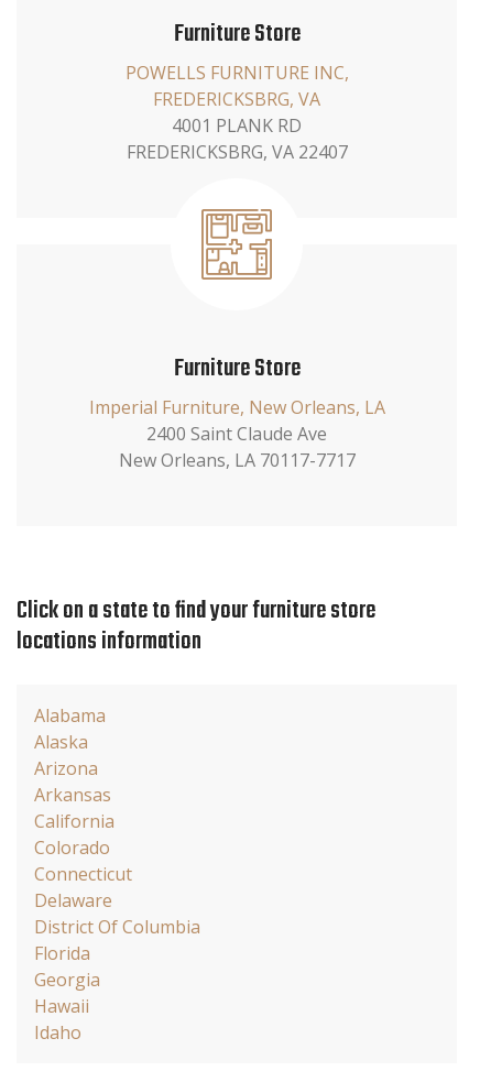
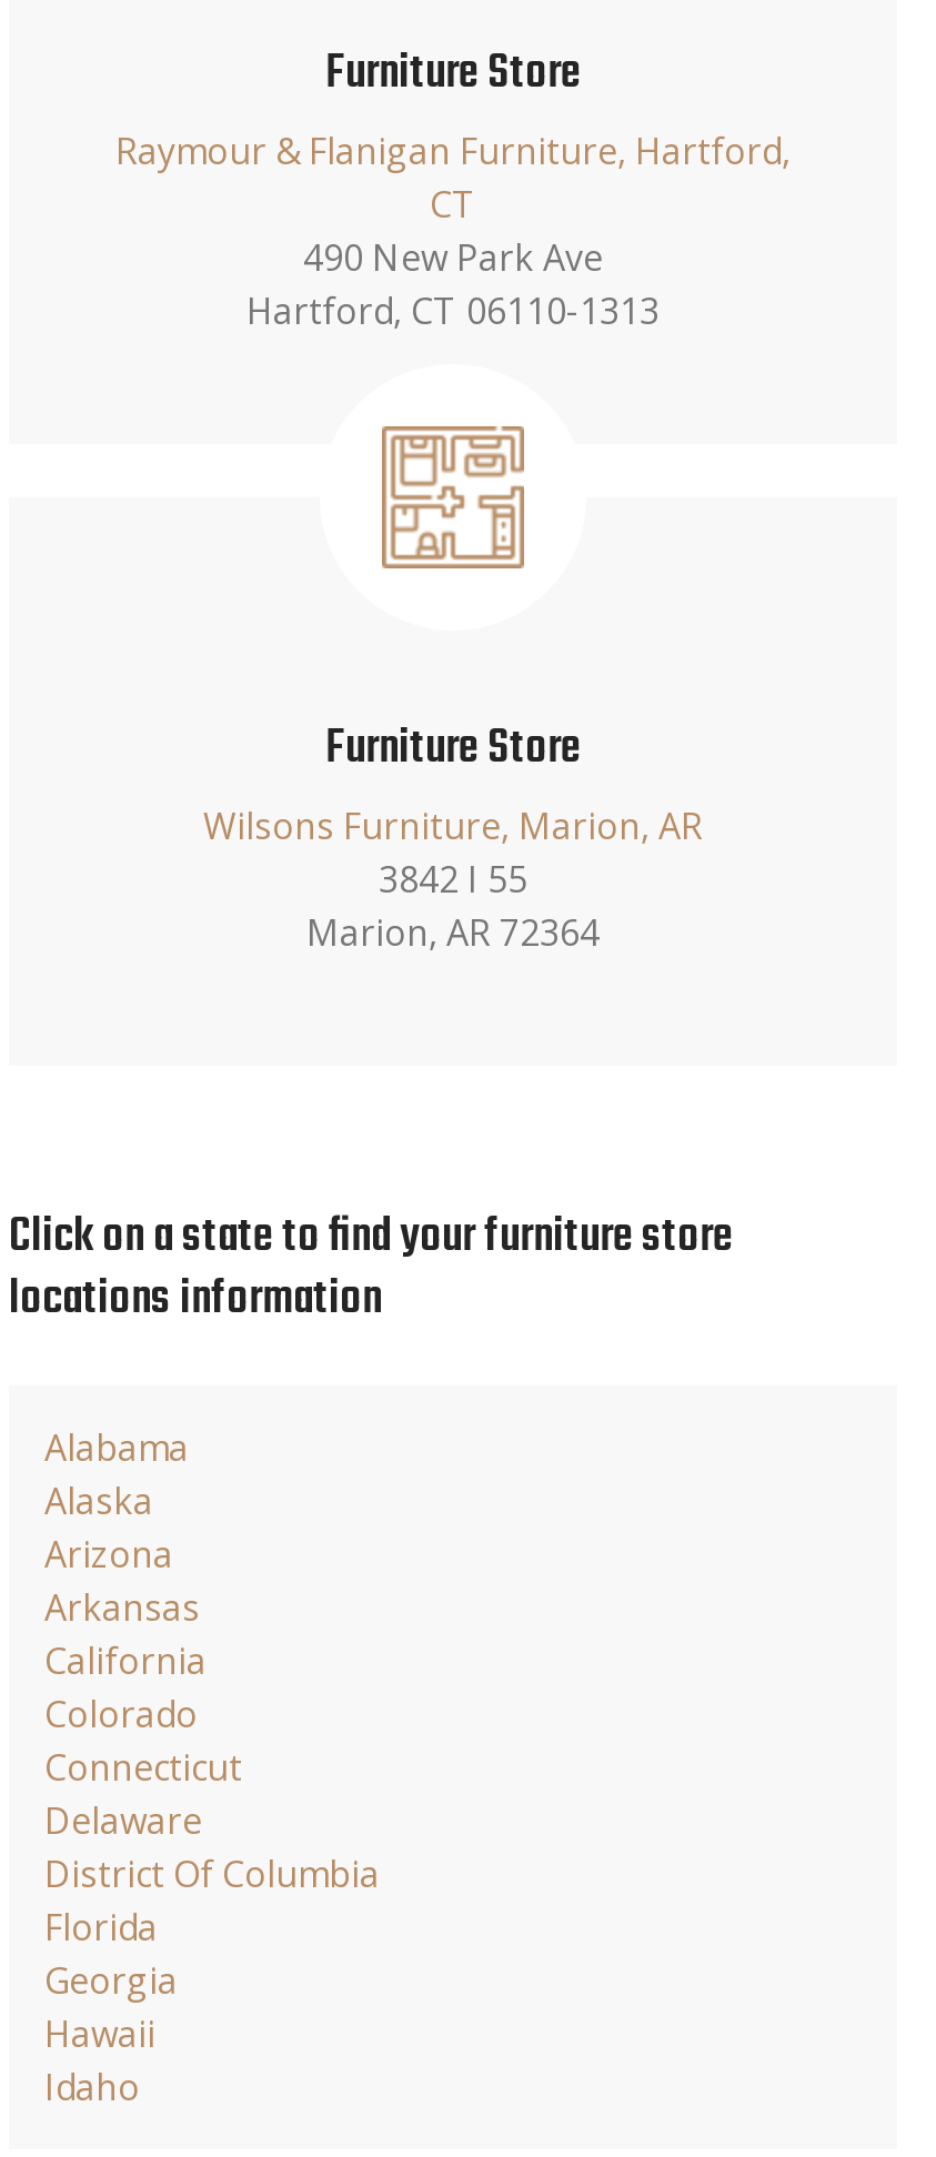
- POWELLS FURNITURE INC,
- FREDERICKSBRG, VA
- 4001 PLANK RD
- FREDERICKSBRG, VA 22407
+ Raymour & Flanigan Furniture, Hartford,
+ CT
+ 490 New Park Ave
+ Hartford, CT 06110-1313

- Imperial Furniture, New Orleans, LA
- 2400 Saint Claude Ave
- New Orleans, LA 70117-7717
+ Wilsons Furniture, Marion, AR
+ 3842 I 55
+ Marion, AR 72364
